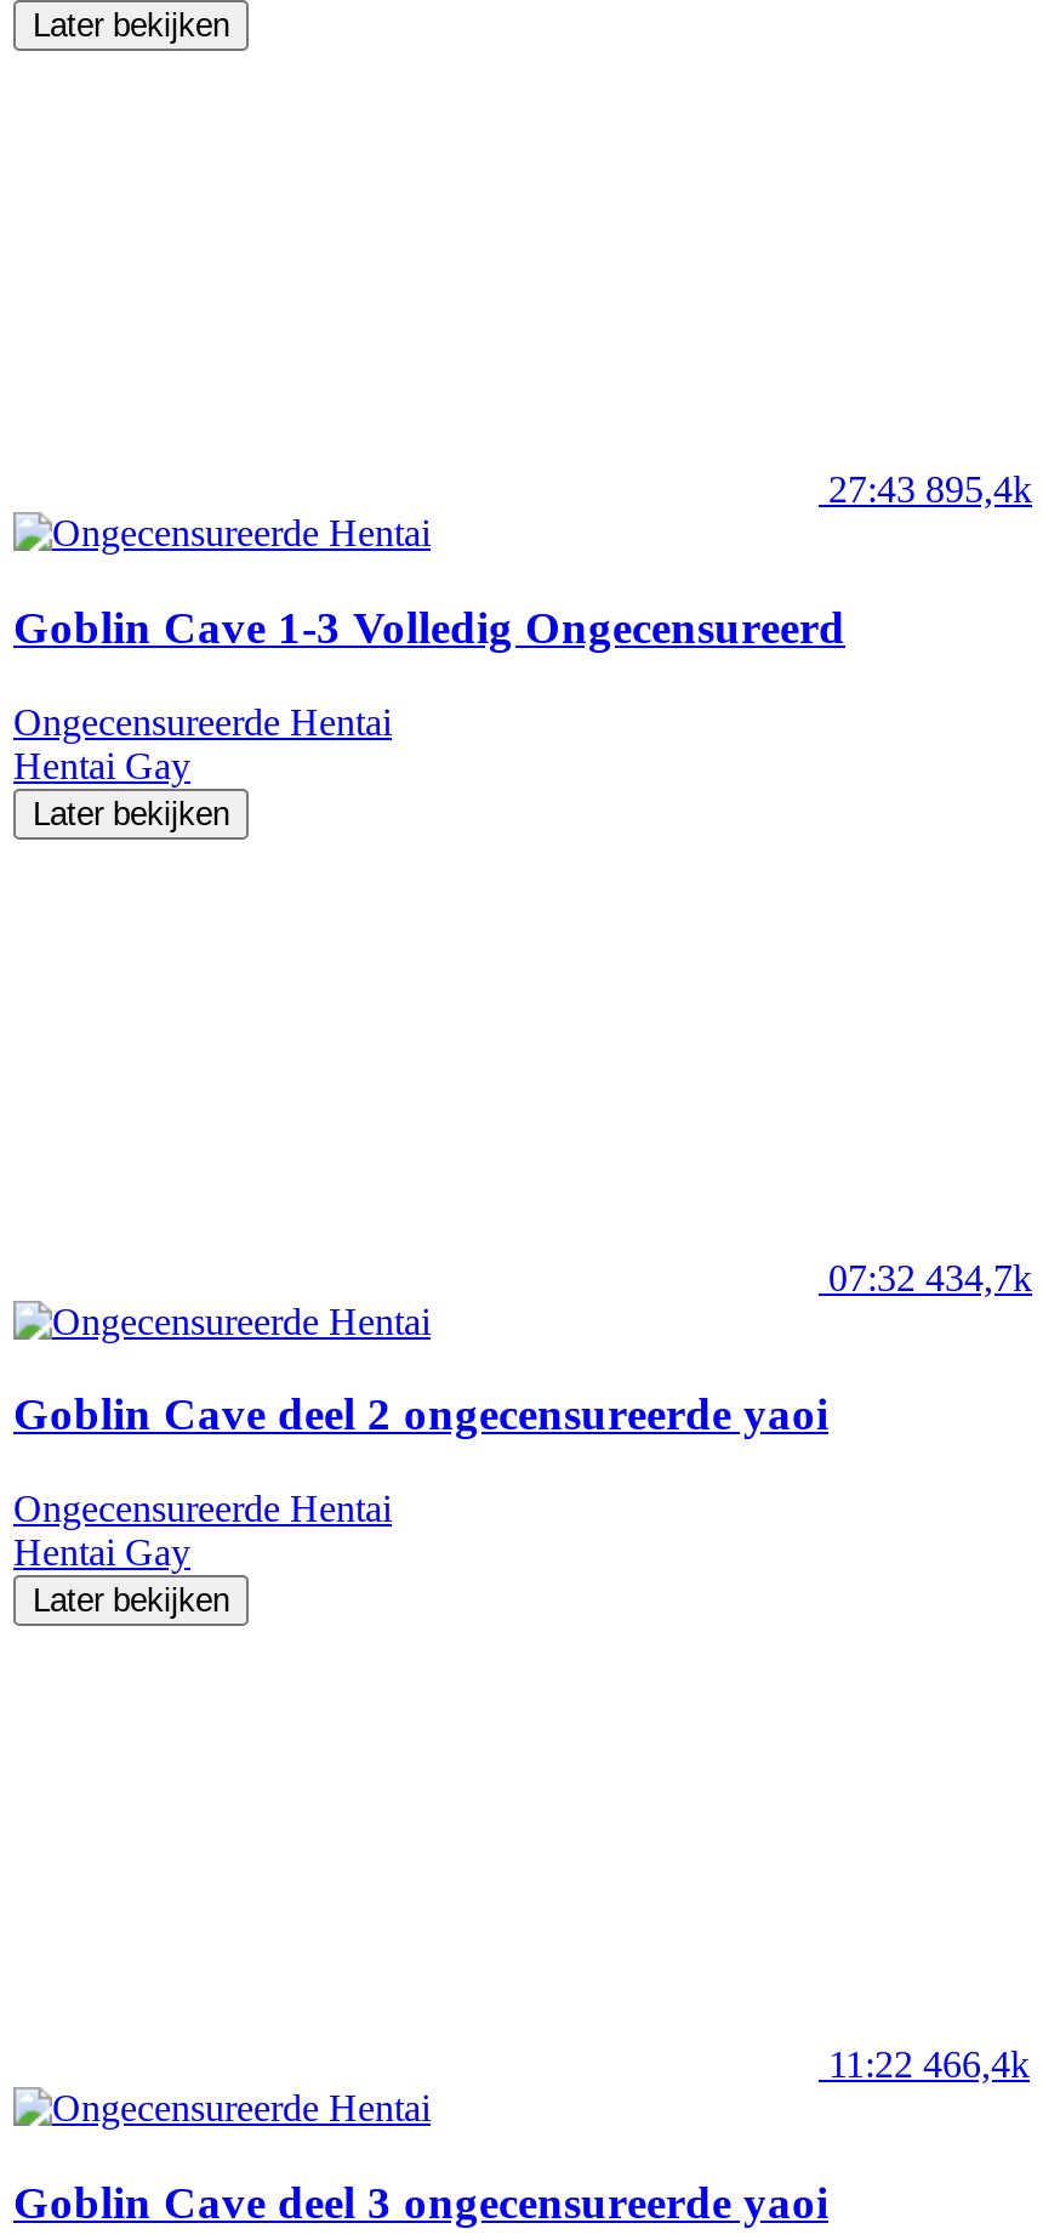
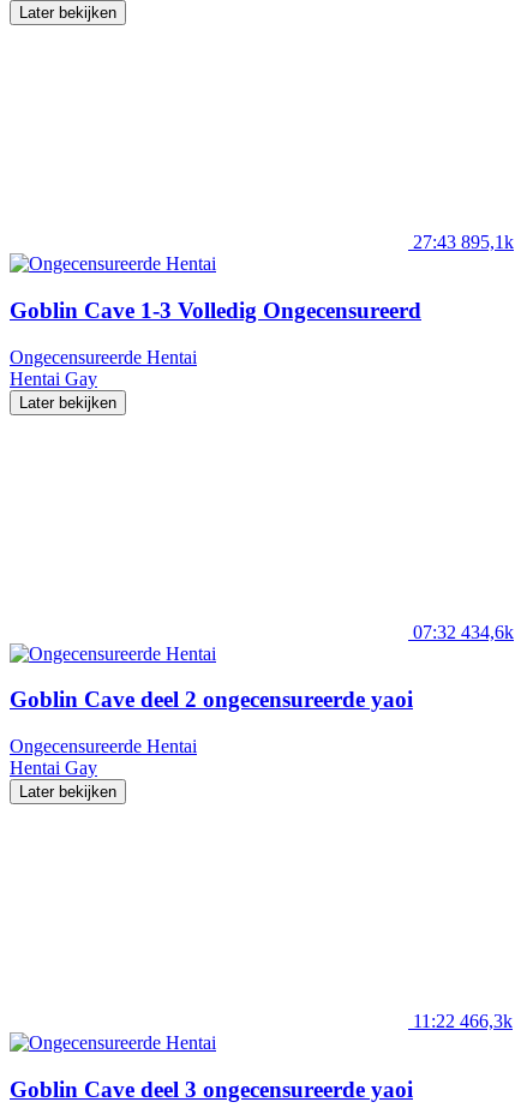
- 27:43 895,4k
+ 27:43 895,1k

- 07:32 434,7k
+ 07:32 434,6k

- 11:22 466,4k
+ 11:22 466,3k
